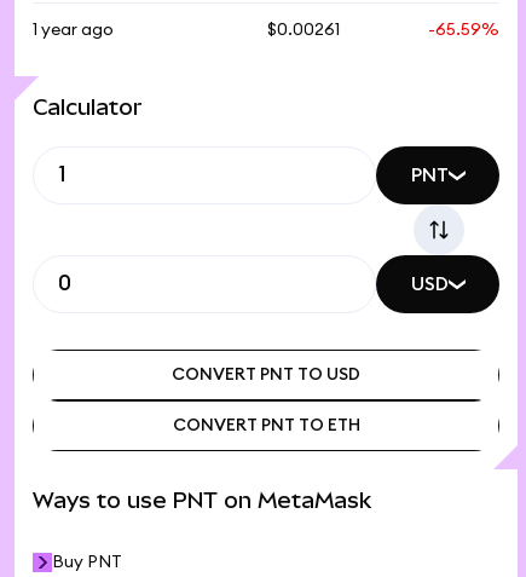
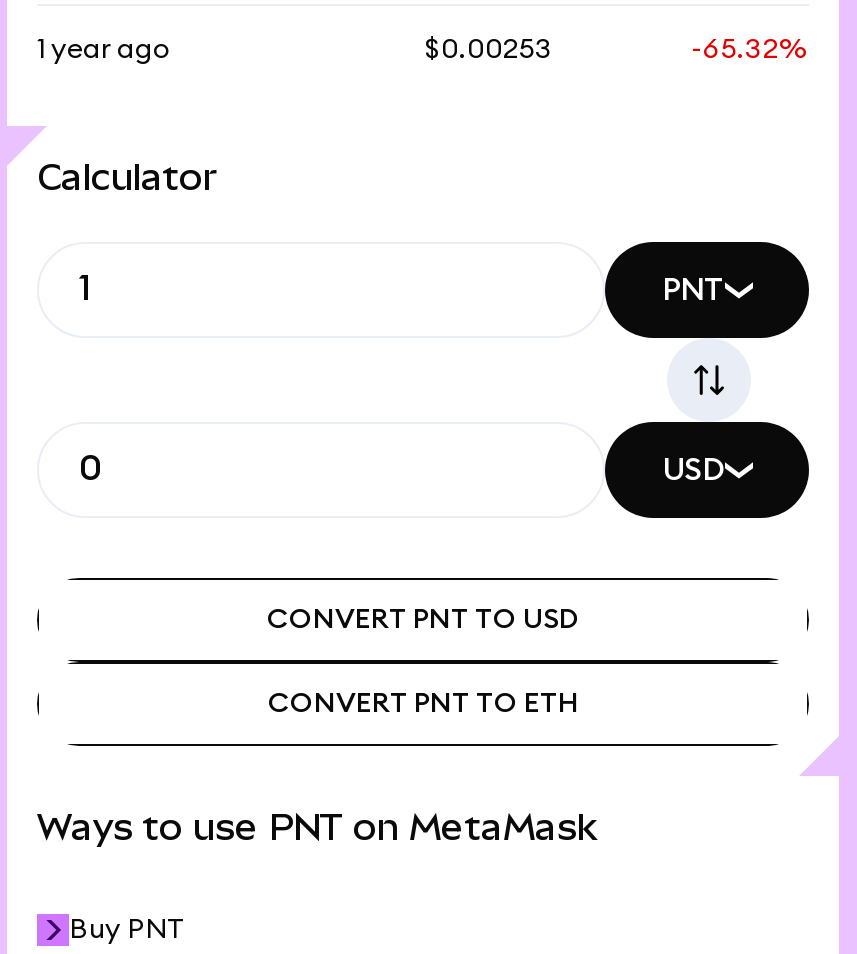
- $0.00261
+ $0.00253

- -65.59%
+ -65.32%
